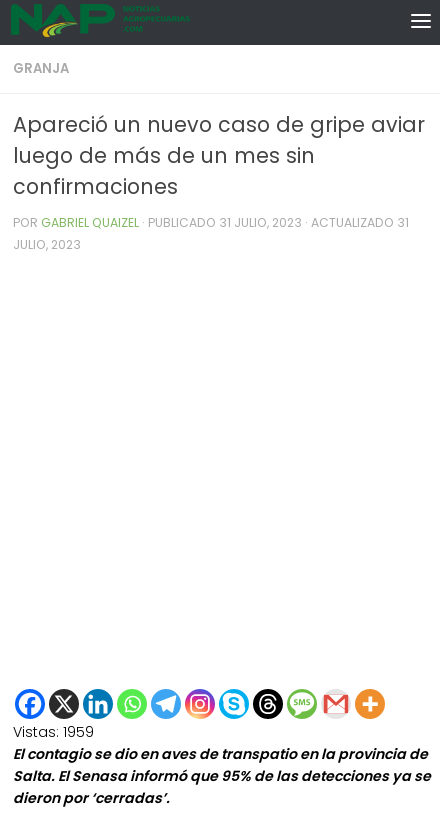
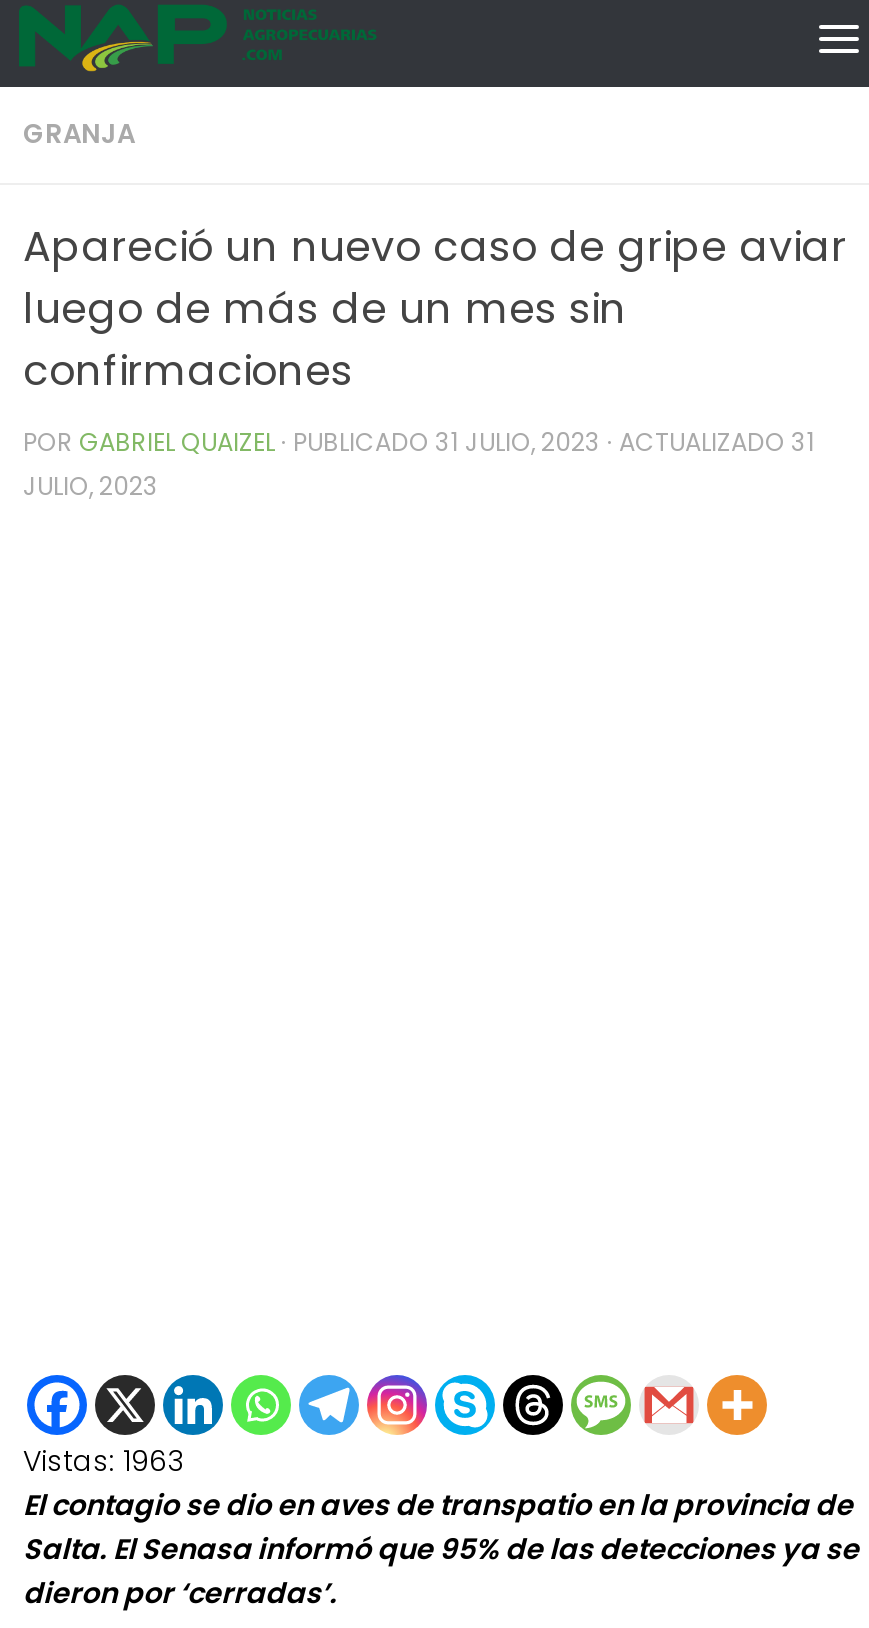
- Vistas: 1959
+ Vistas: 1963
